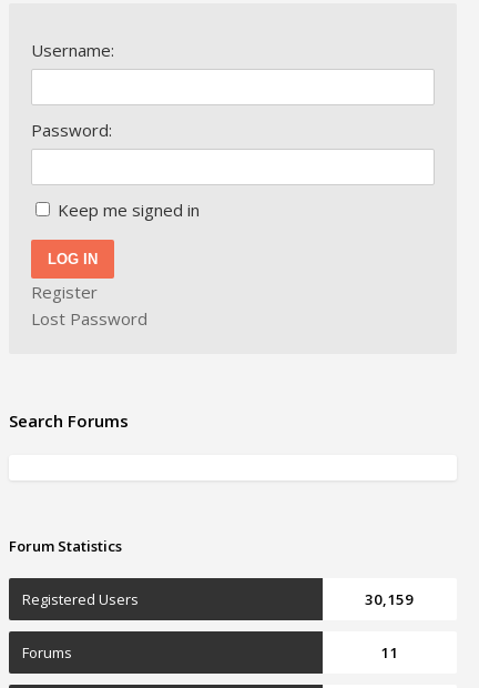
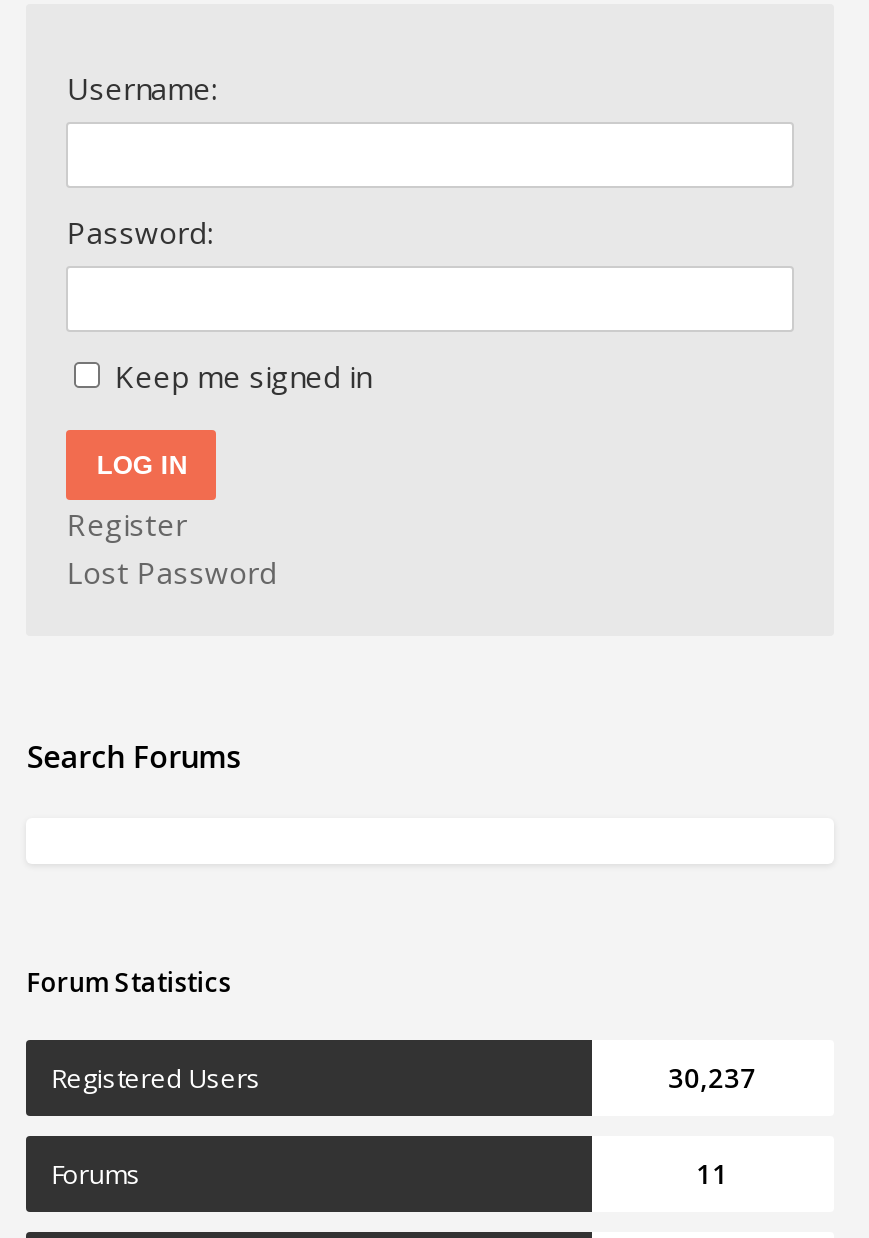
- 30,159
+ 30,237
